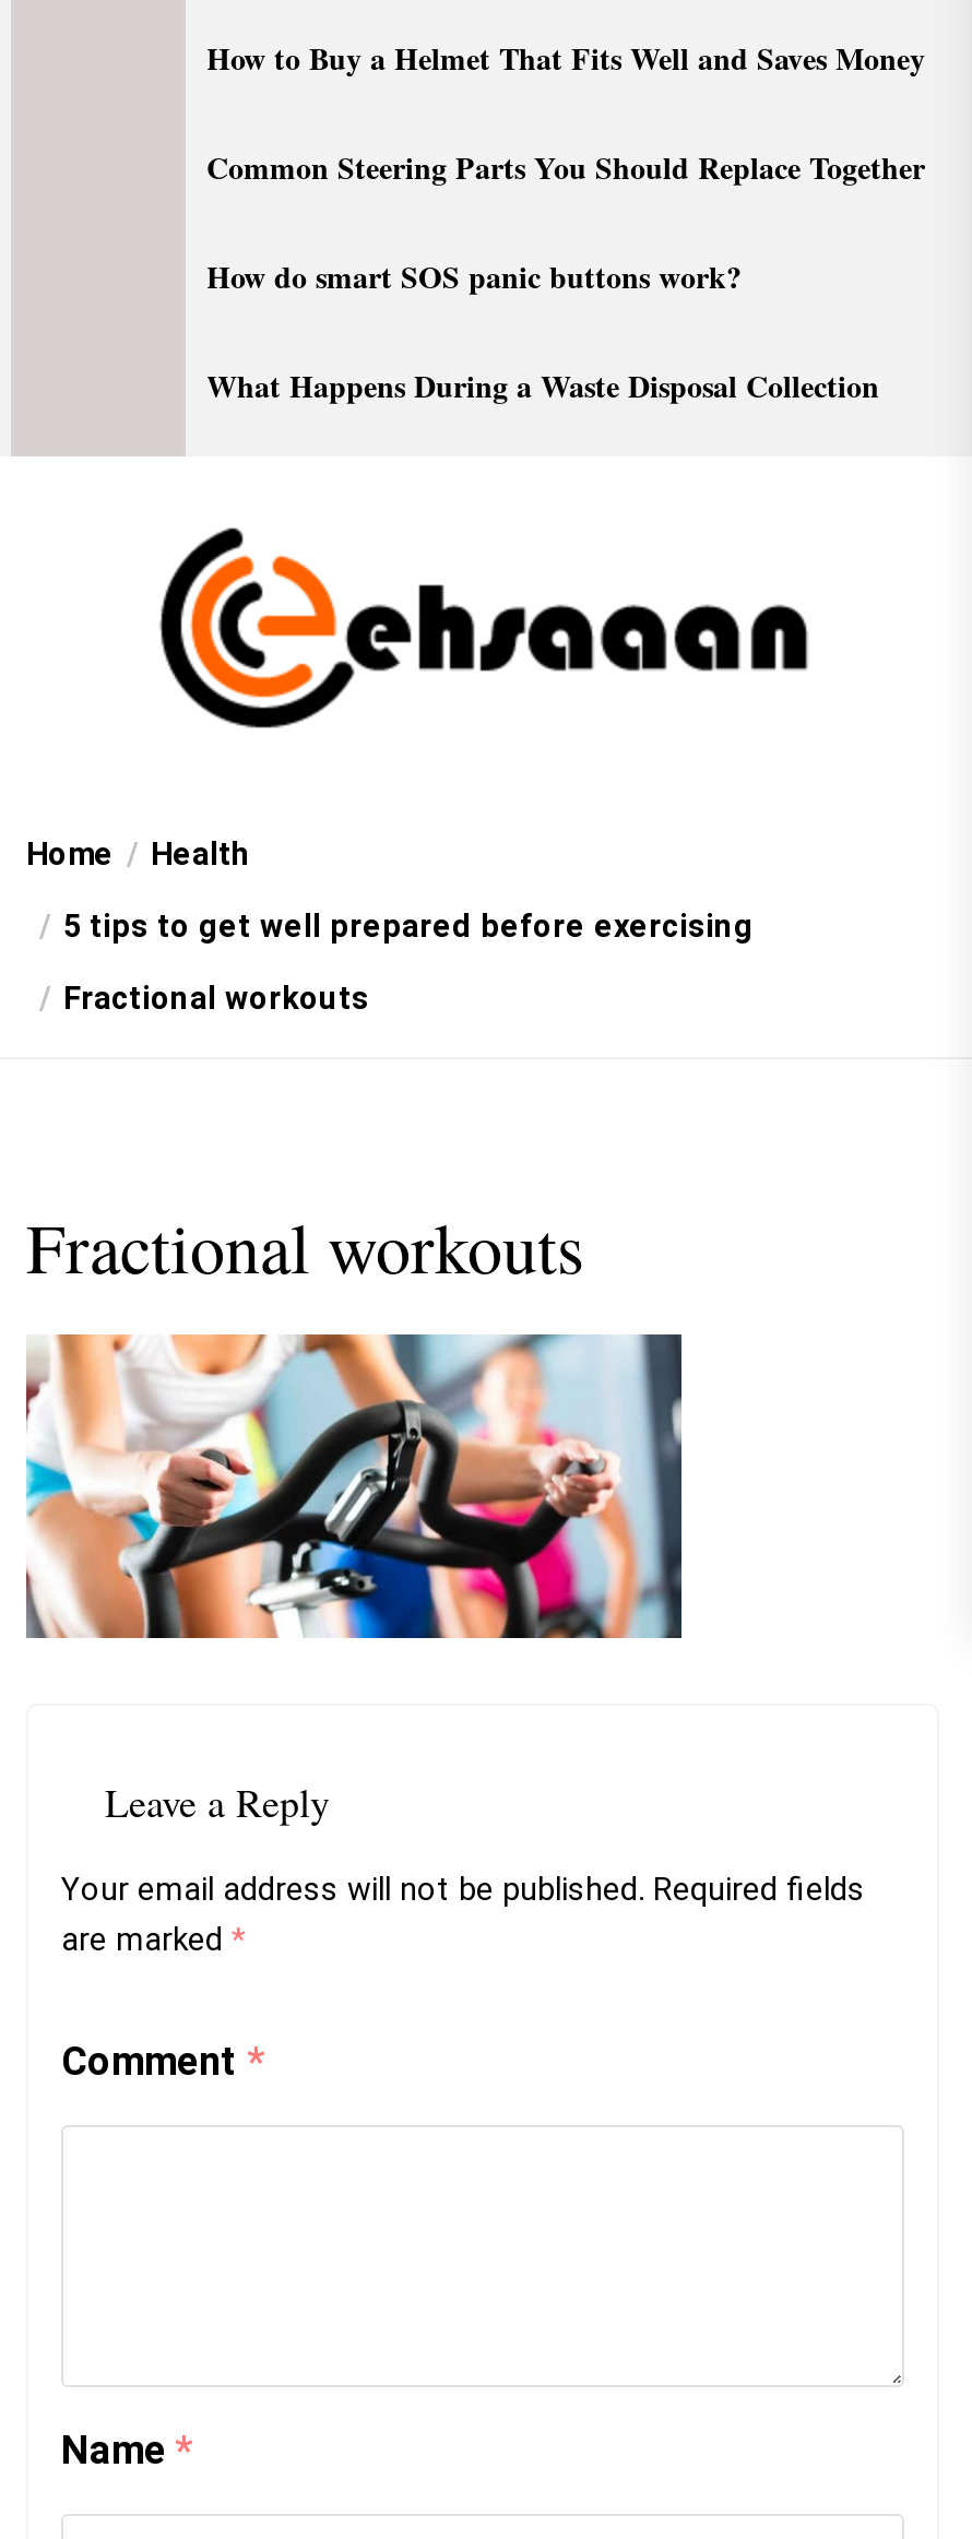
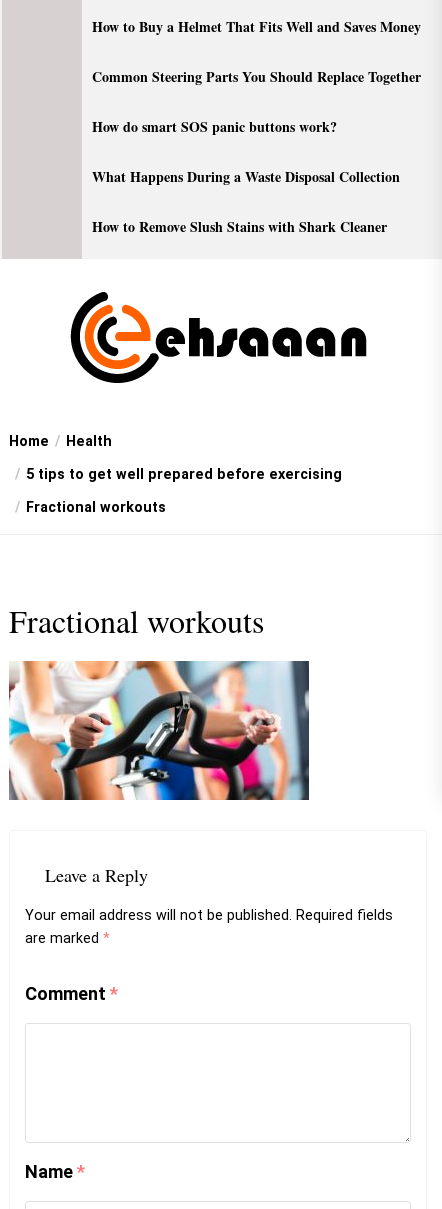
+ How to Remove Slush Stains with Shark Cleaner
